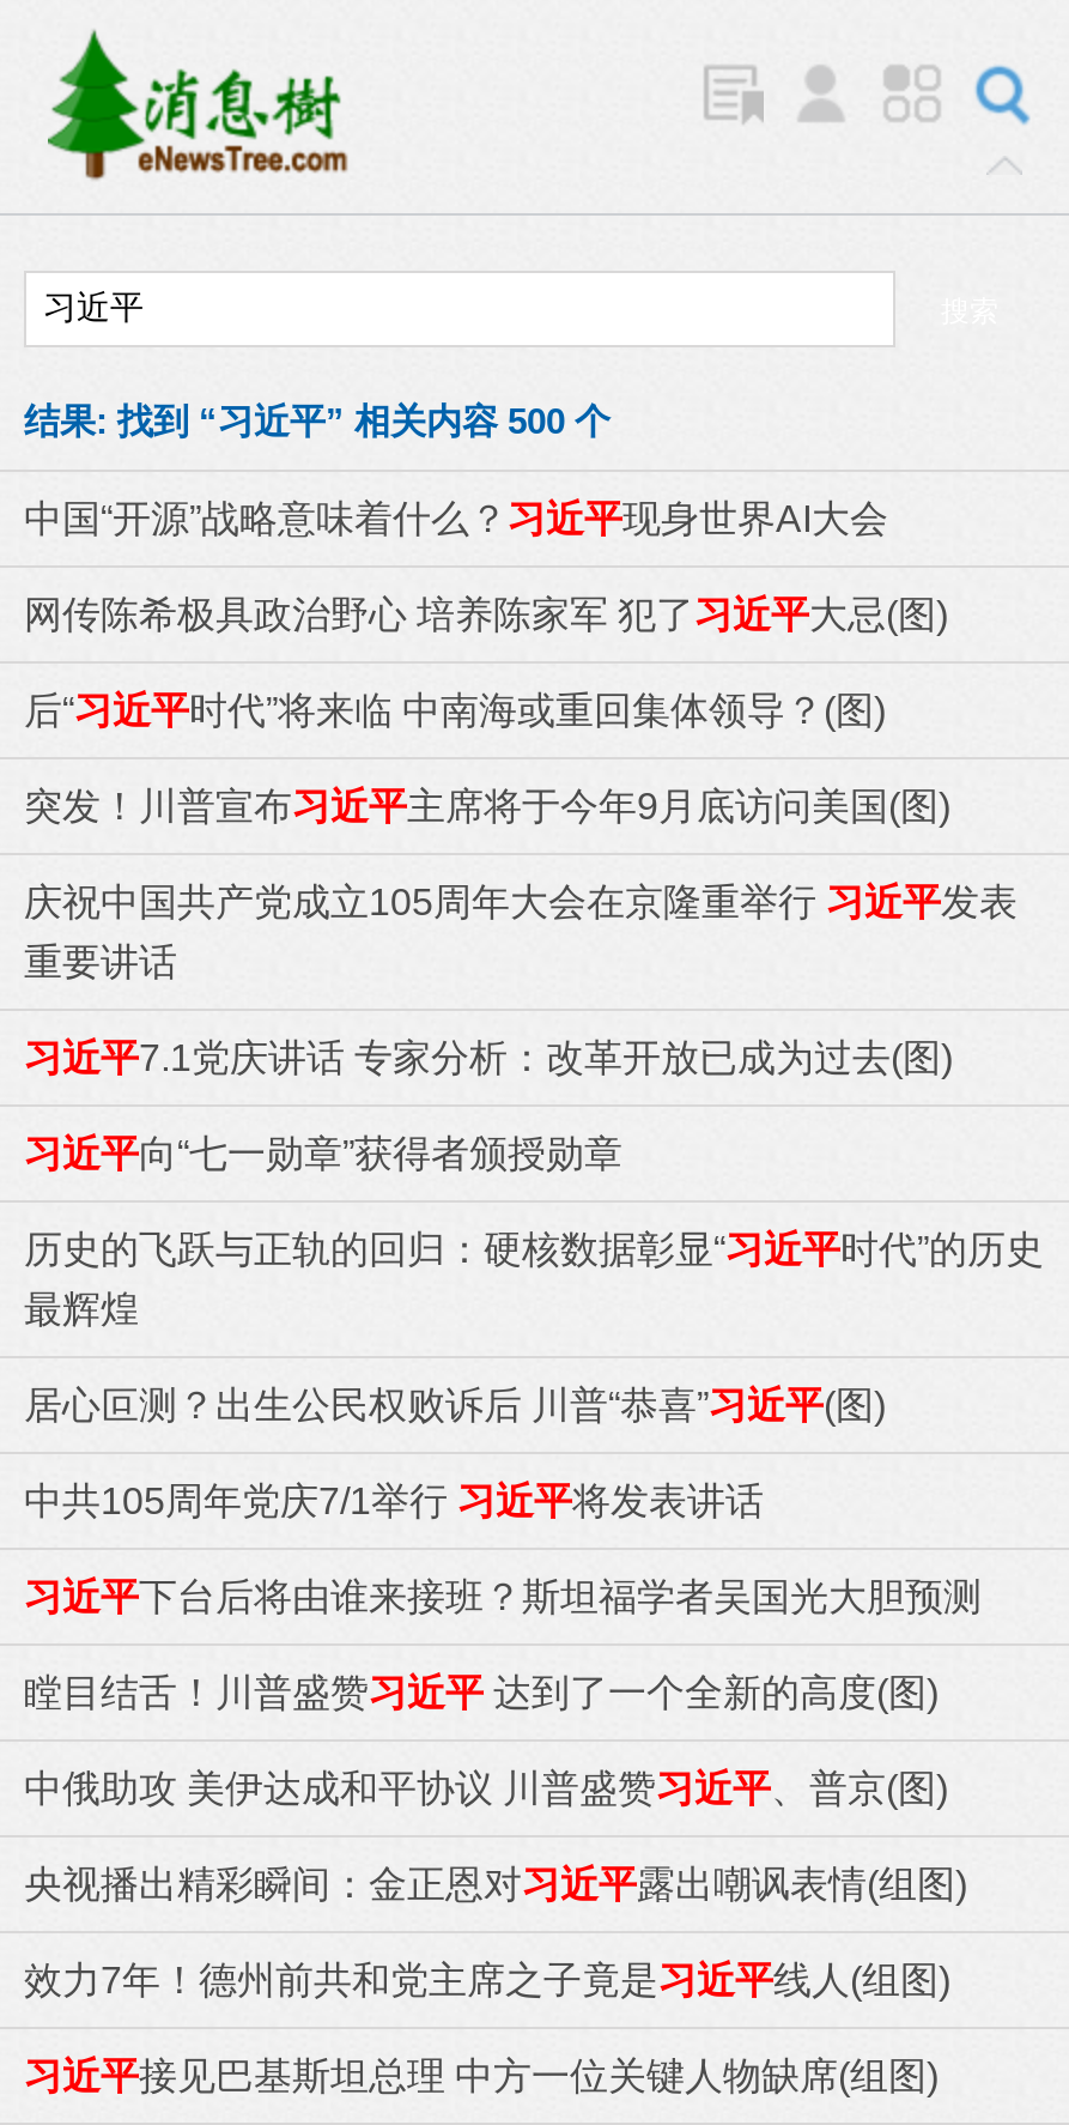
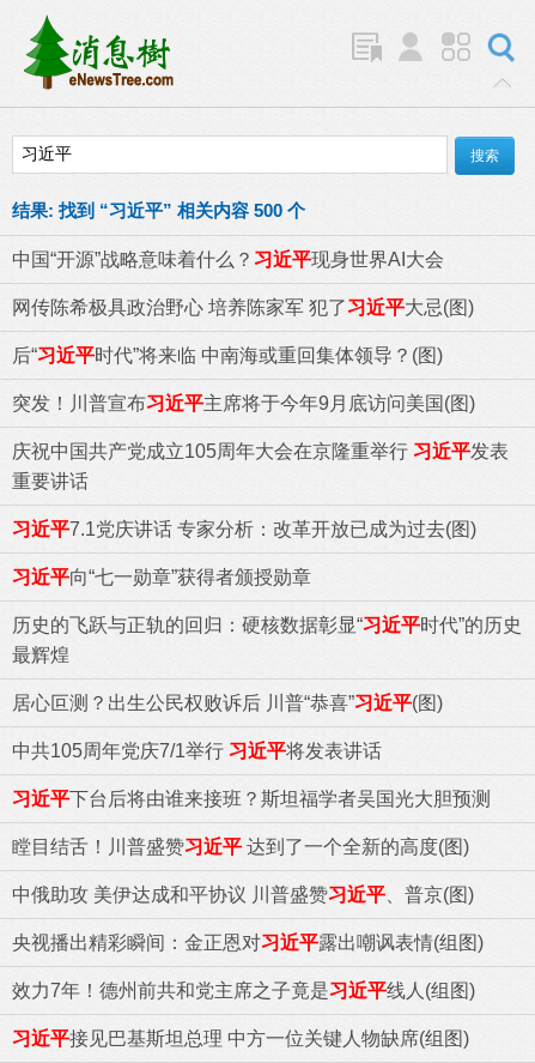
+ [image]
